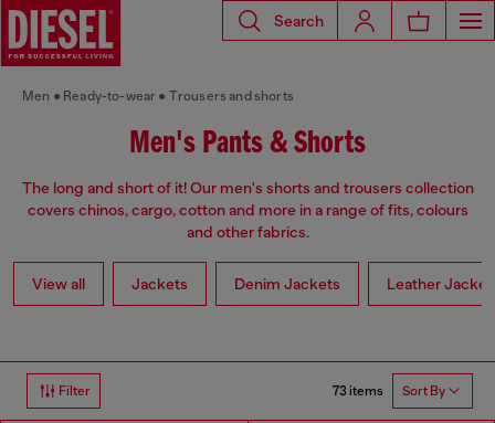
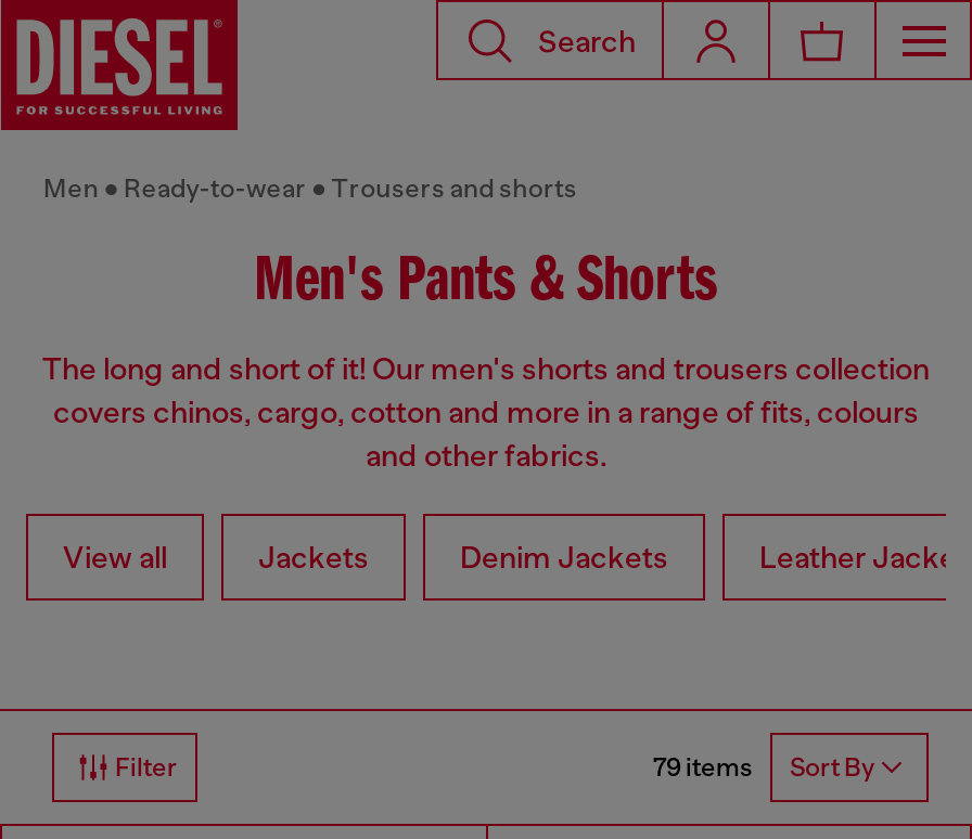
- 73 items Sort By
+ 79 items Sort By
